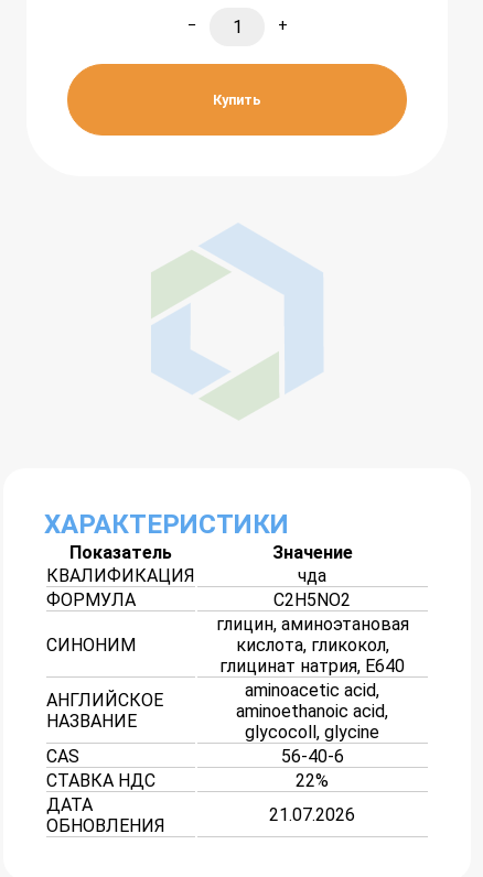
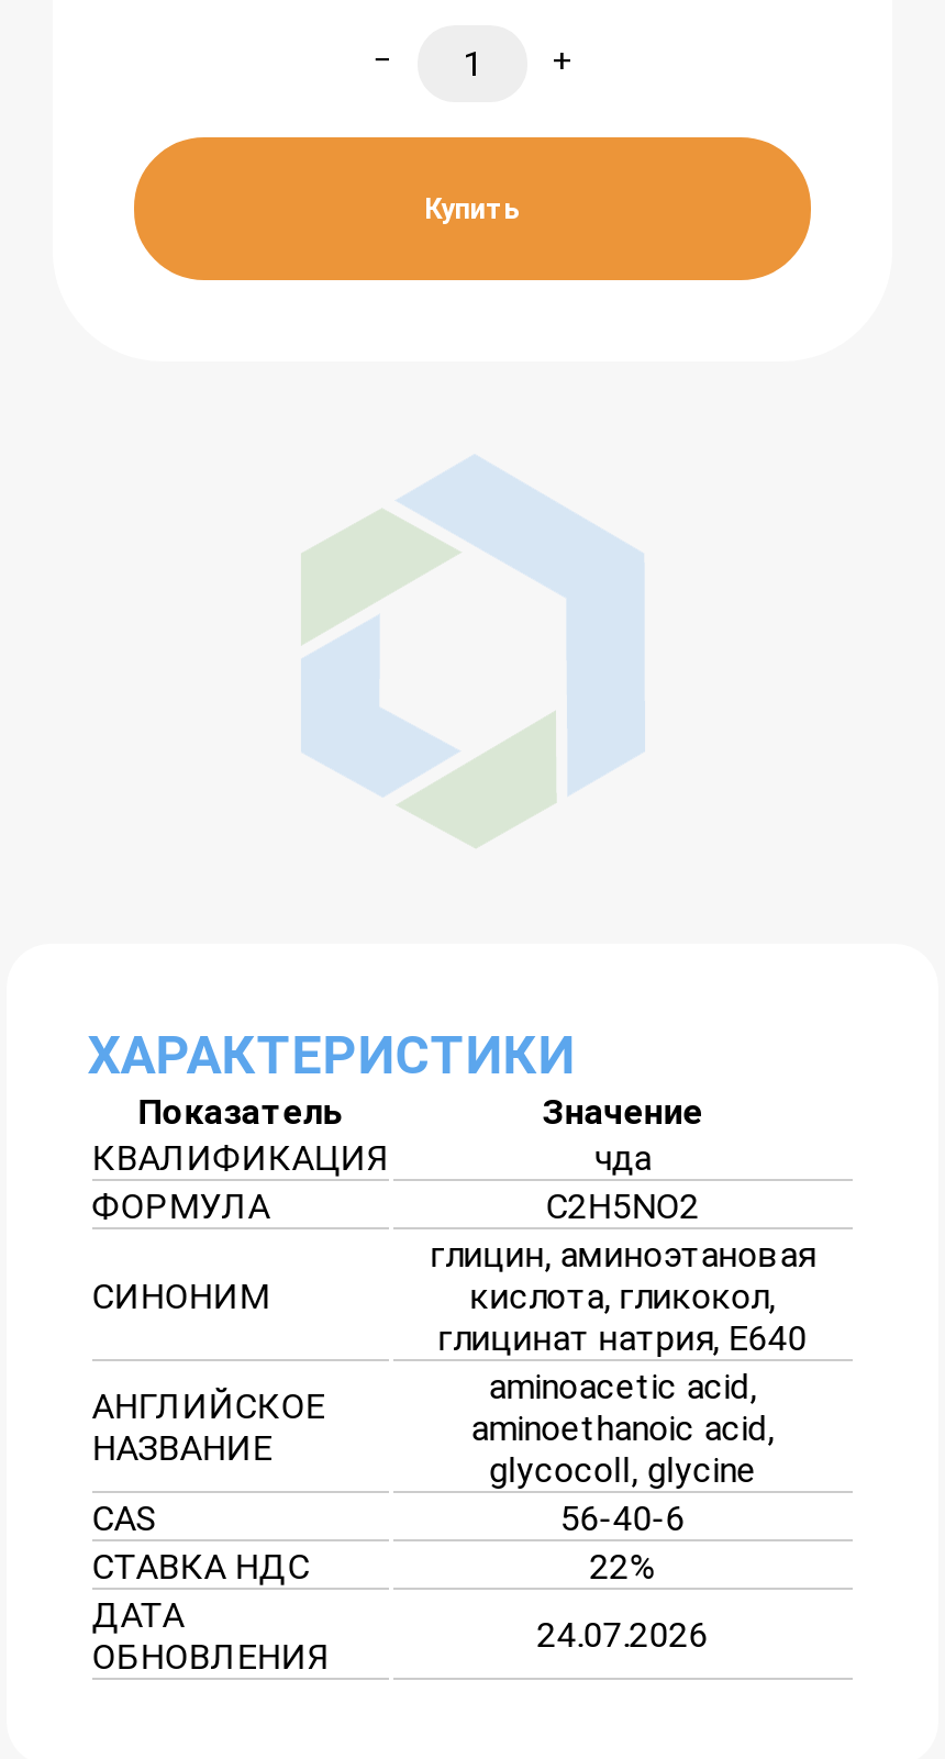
- 21.07.2026
+ 24.07.2026
